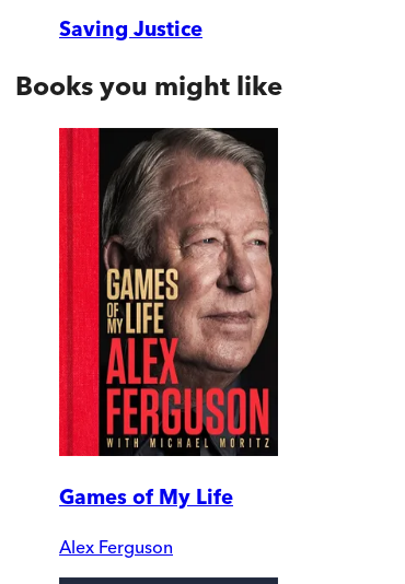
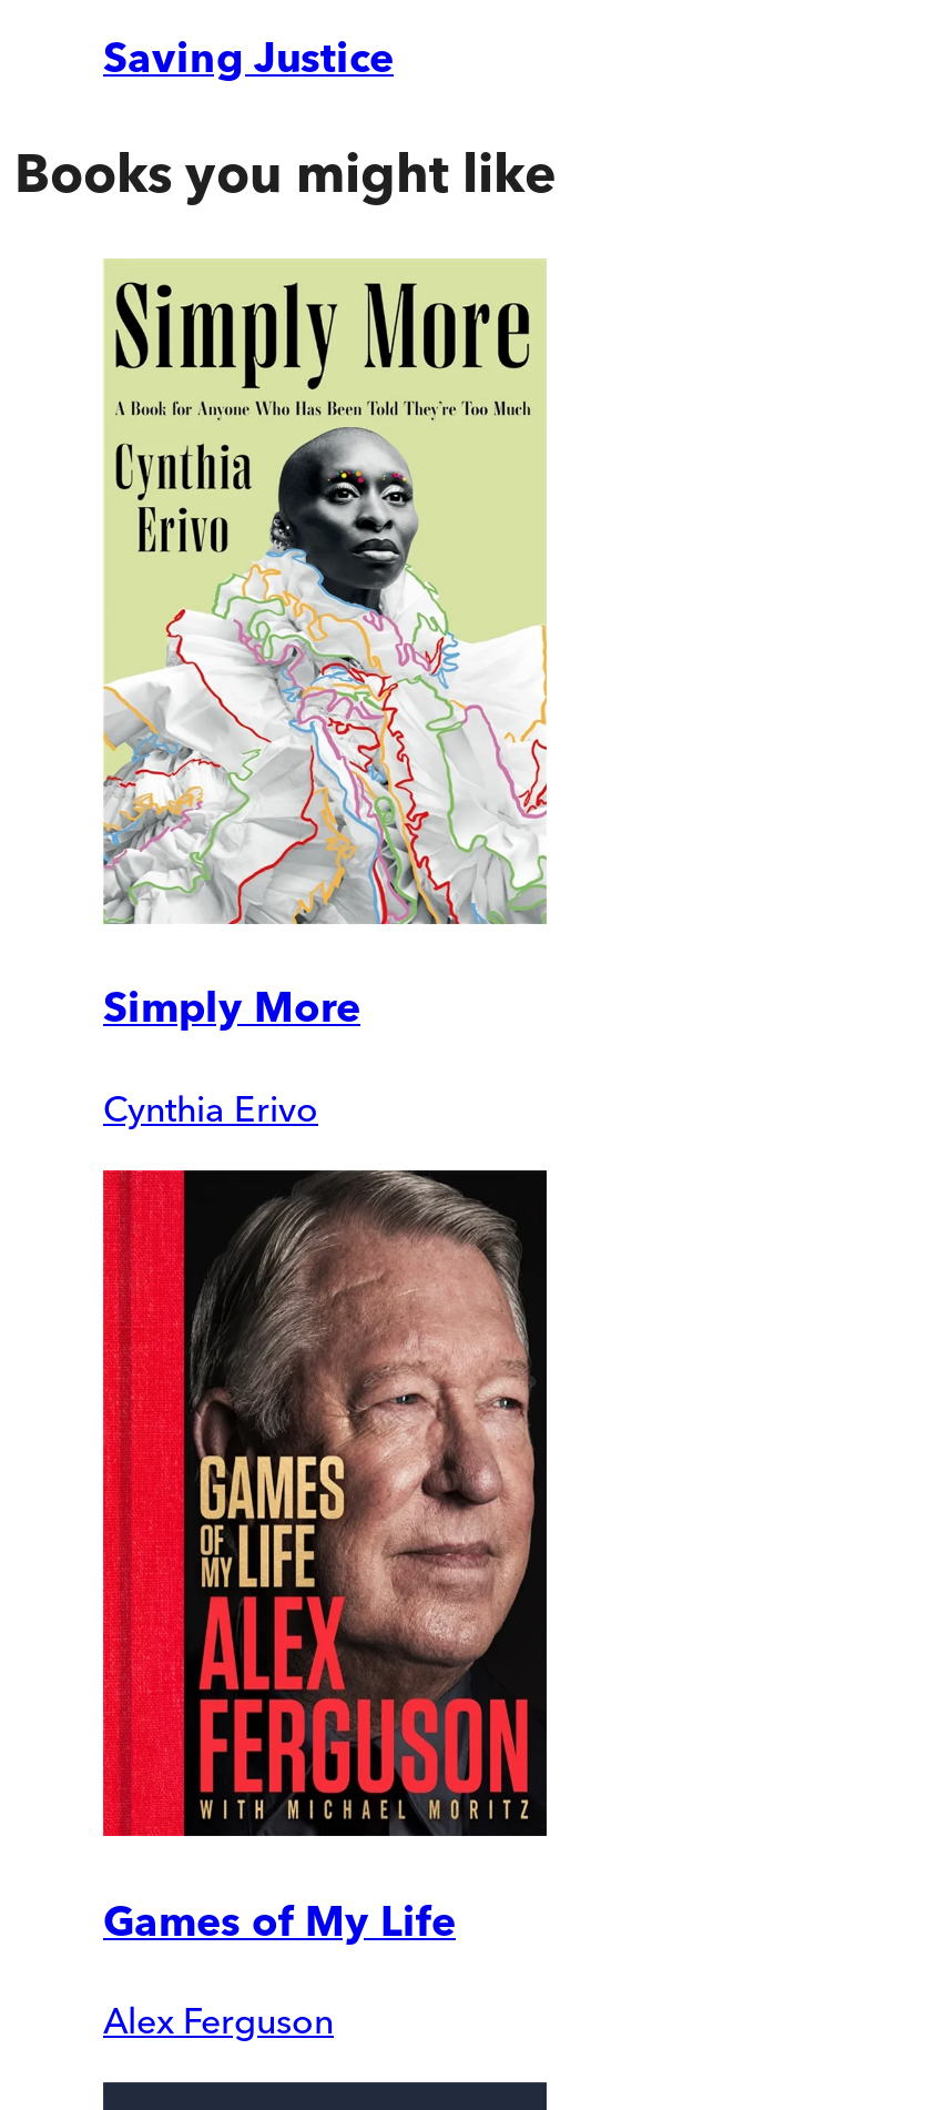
+ [image]
+ Simply More
+ Cynthia Erivo
